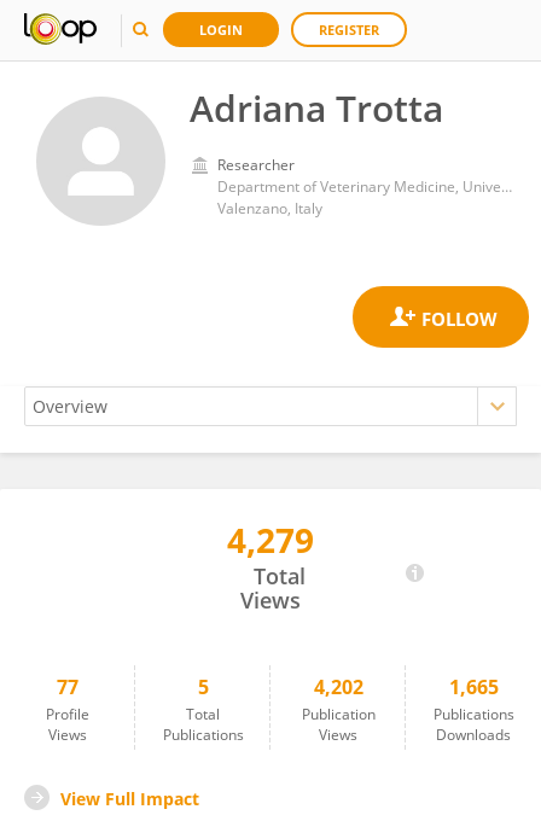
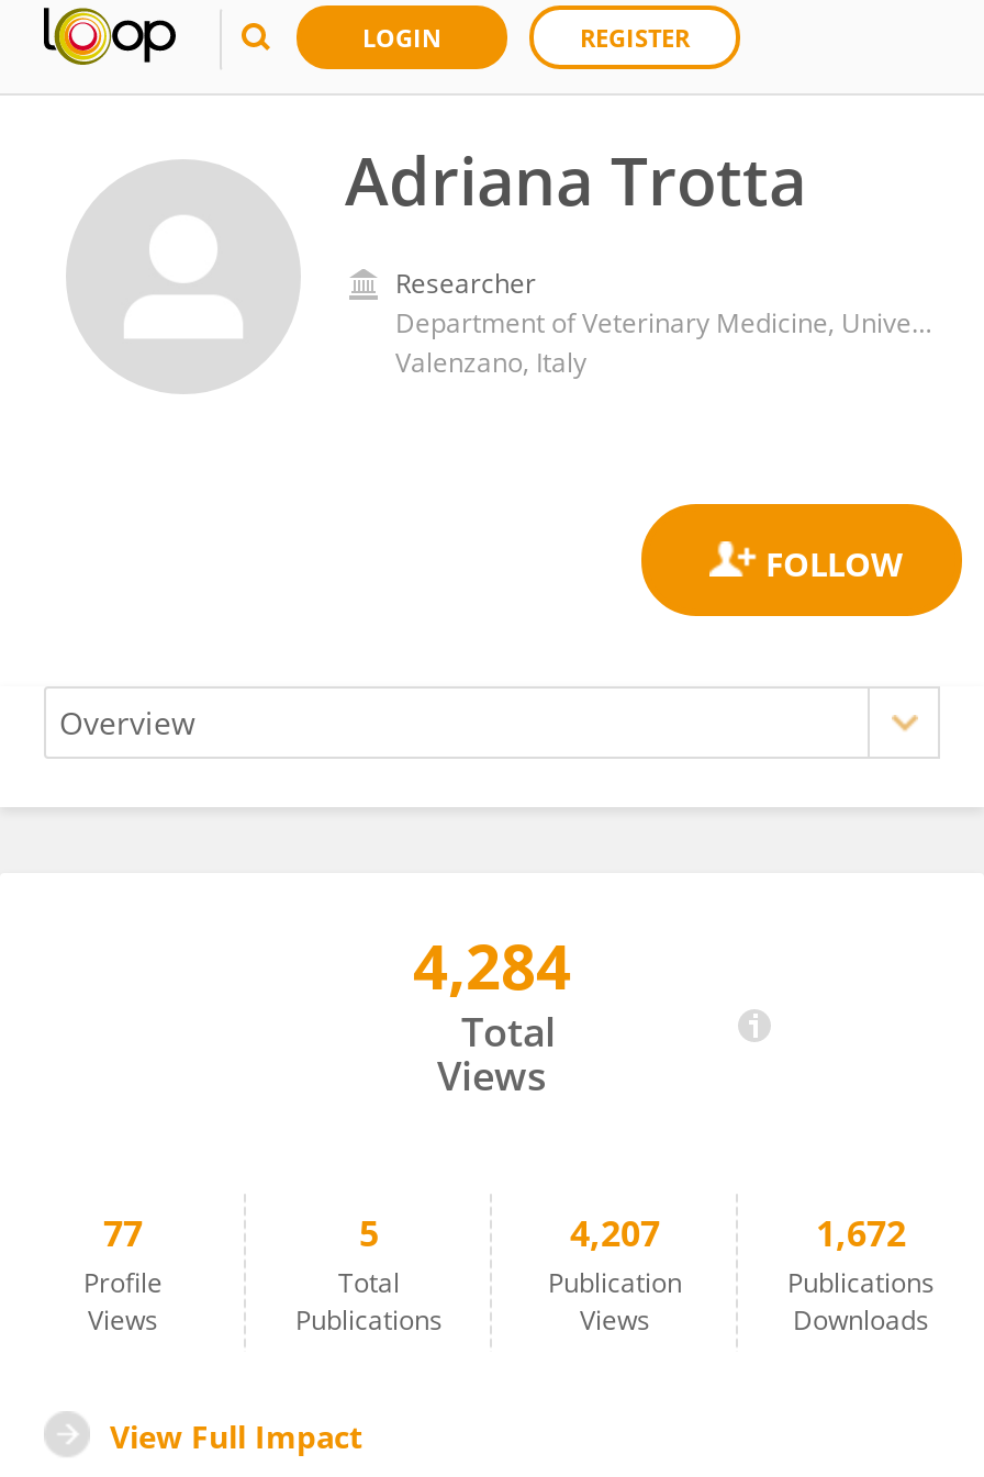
- 4,279
+ 4,284

- 4,202
+ 4,207

- 1,665
+ 1,672
